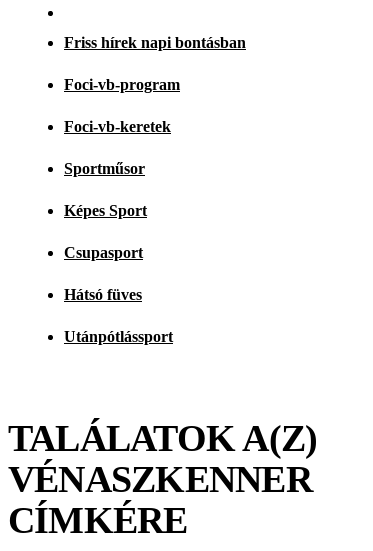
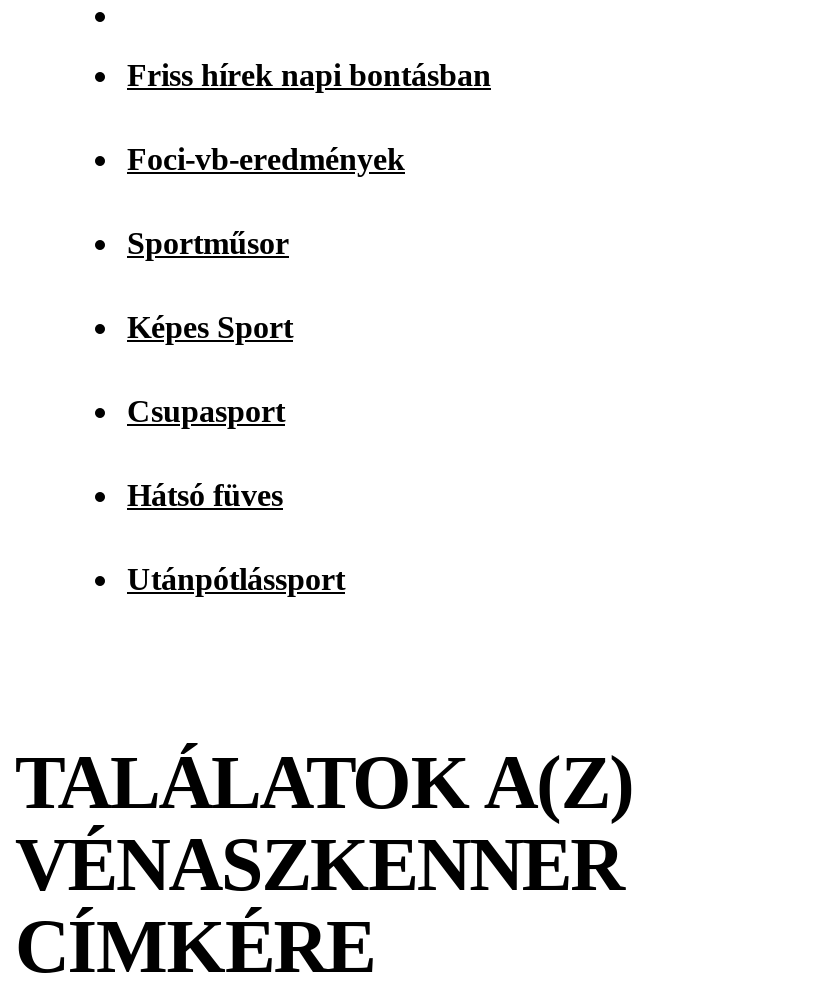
- Foci-vb-program
- Foci-vb-keretek
+ Foci-vb-eredmények
